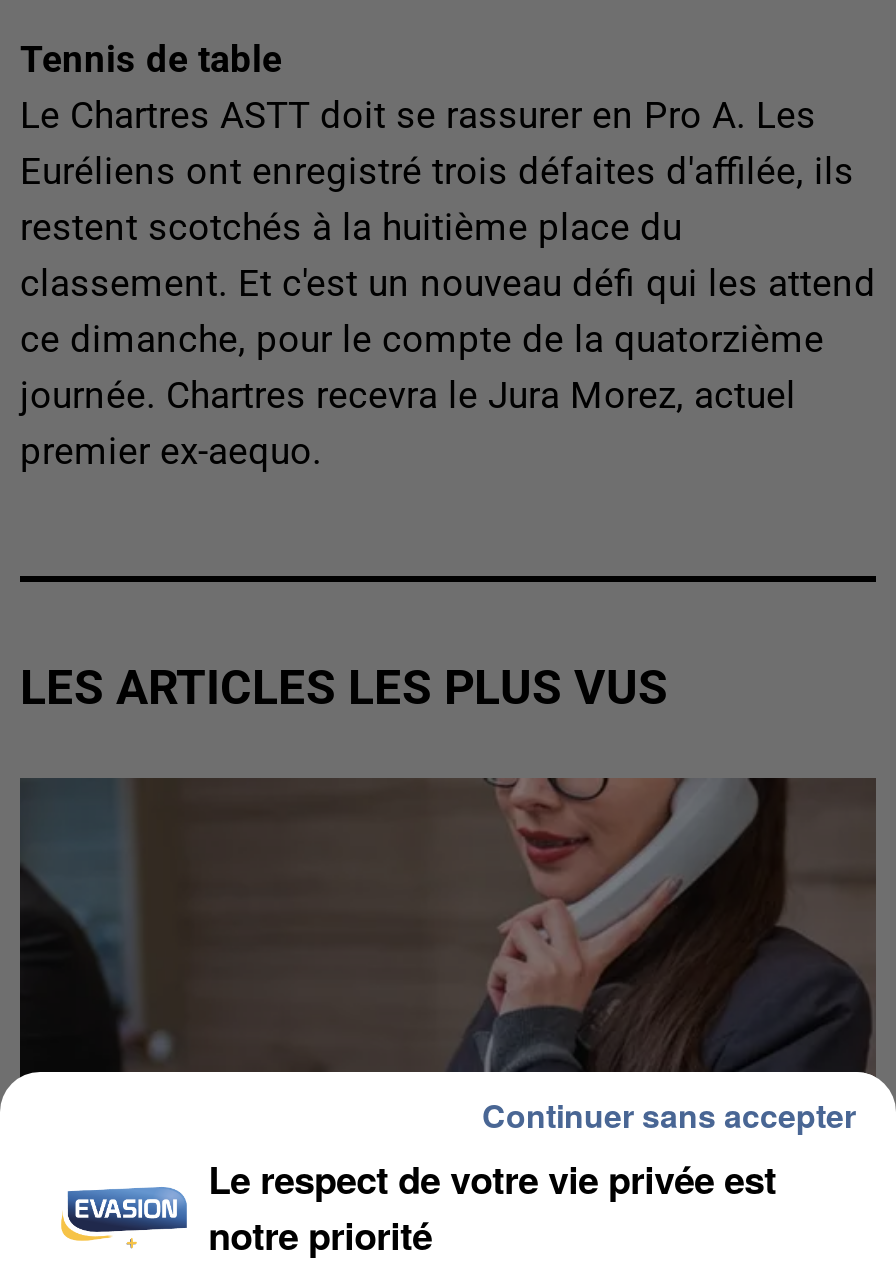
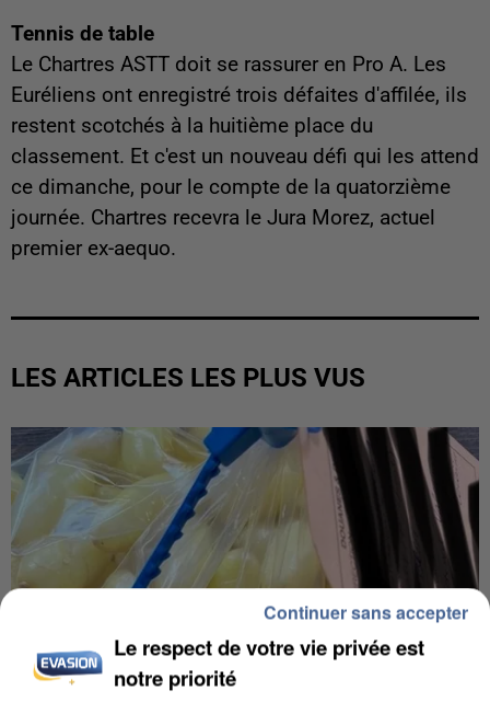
- [image]
+ [image]
